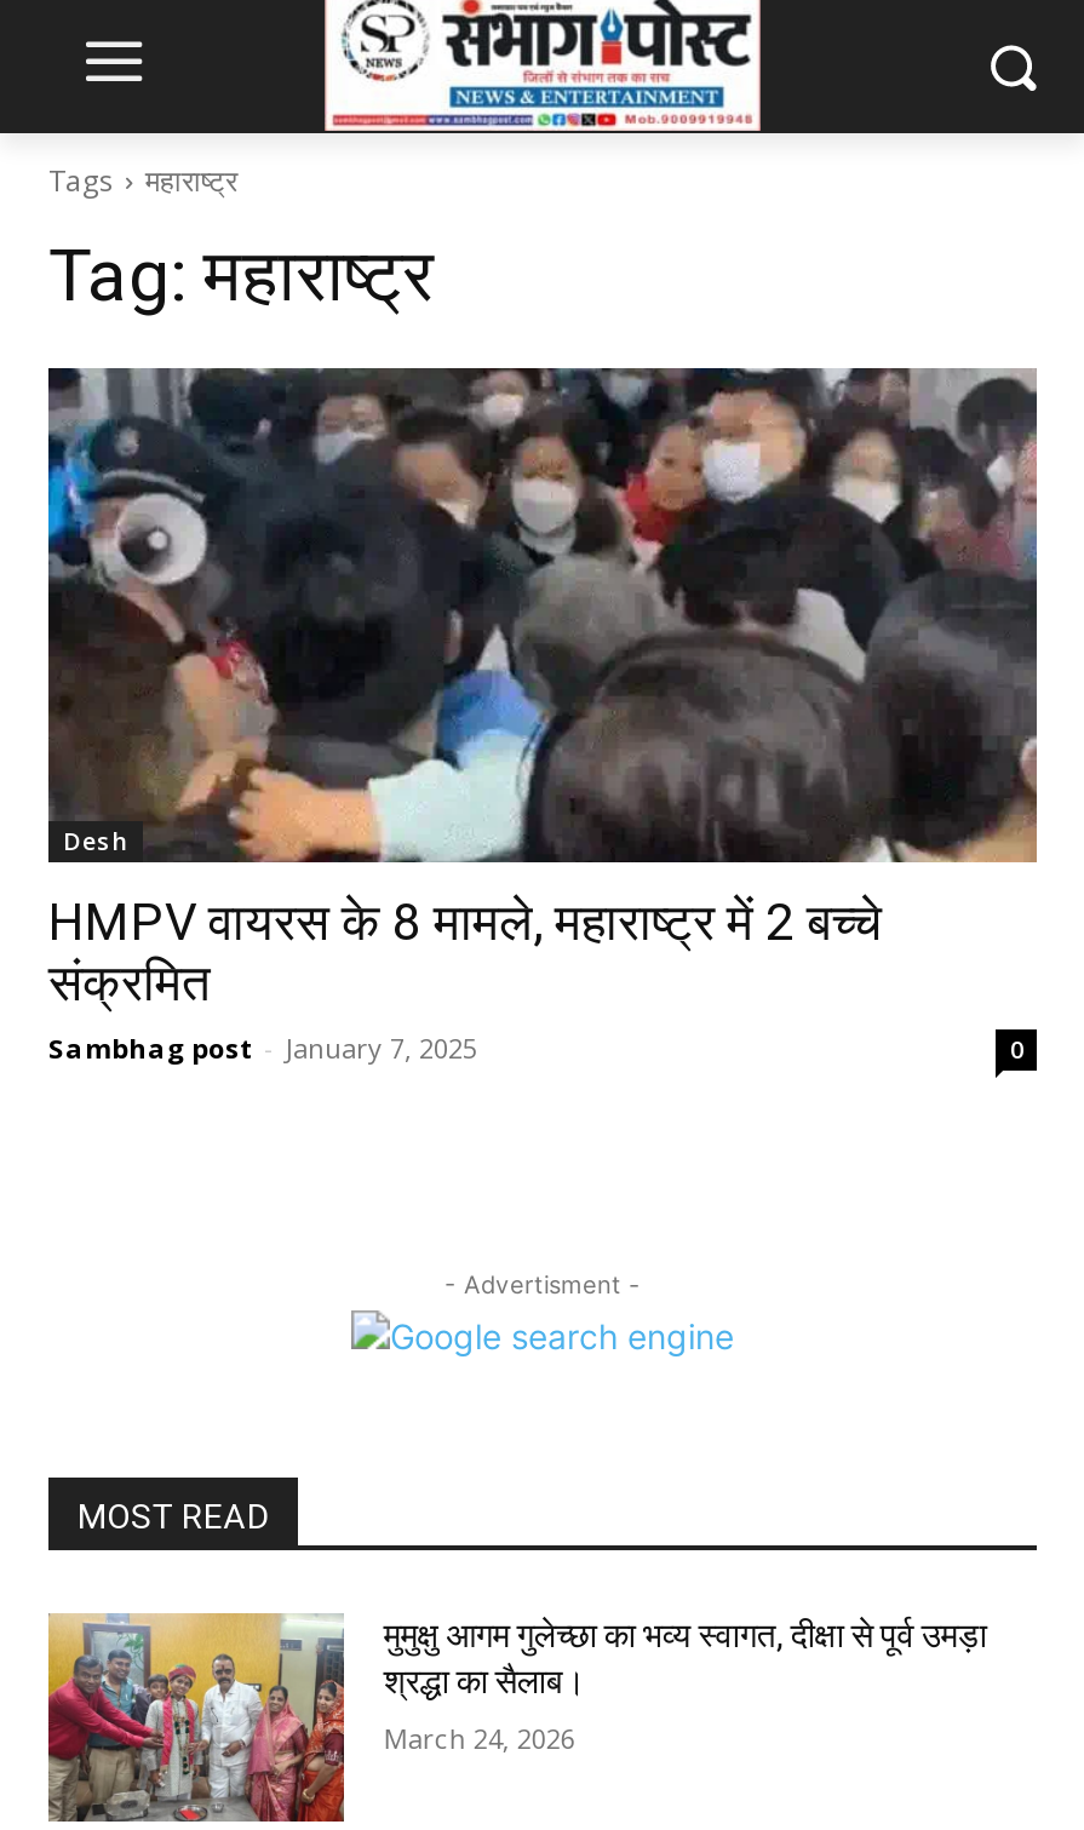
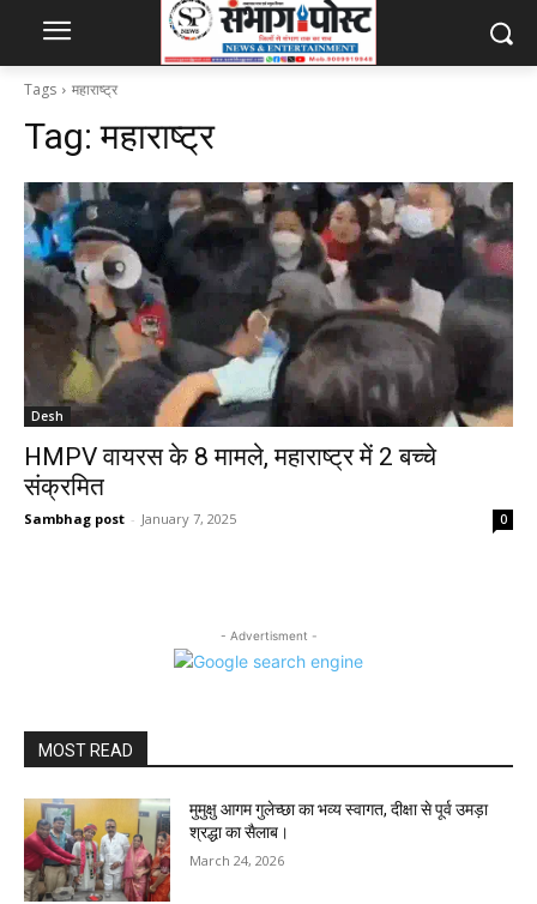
- [image]
+ [image]
